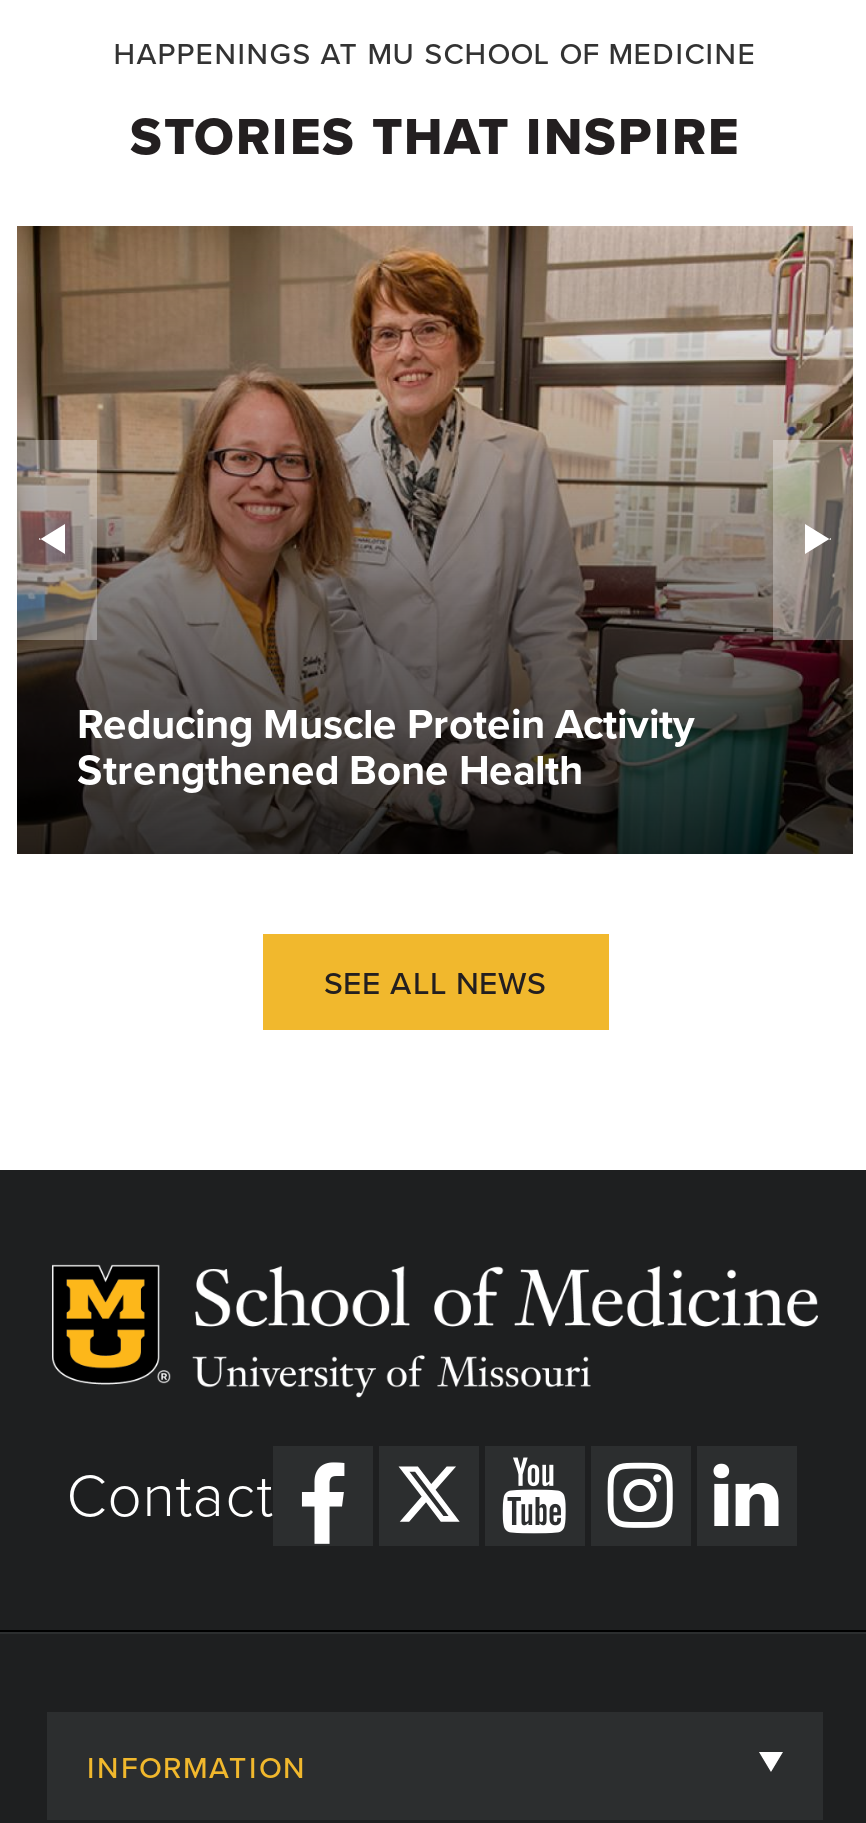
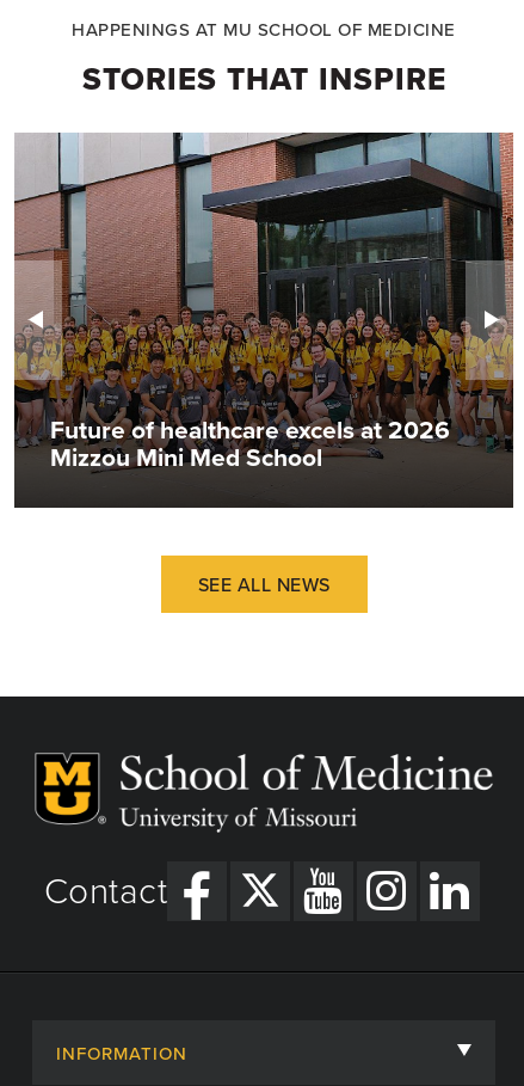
- [image]
- Reducing Muscle Protein Activity
- Strengthened Bone Health
+ [image]
+ Future of healthcare excels at 2026
+ Mizzou Mini Med School
